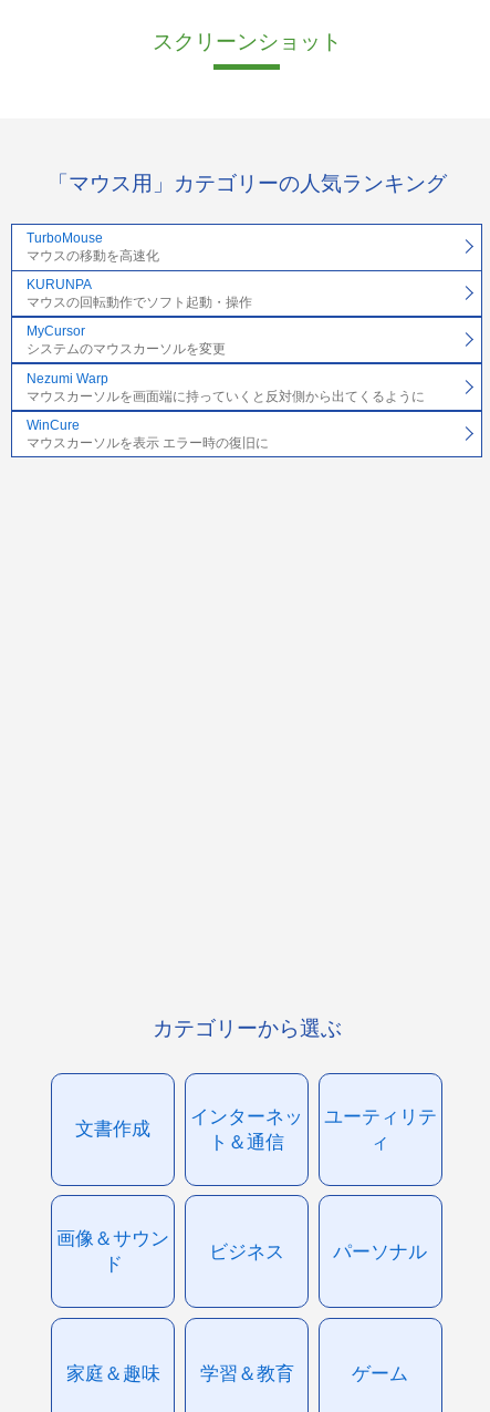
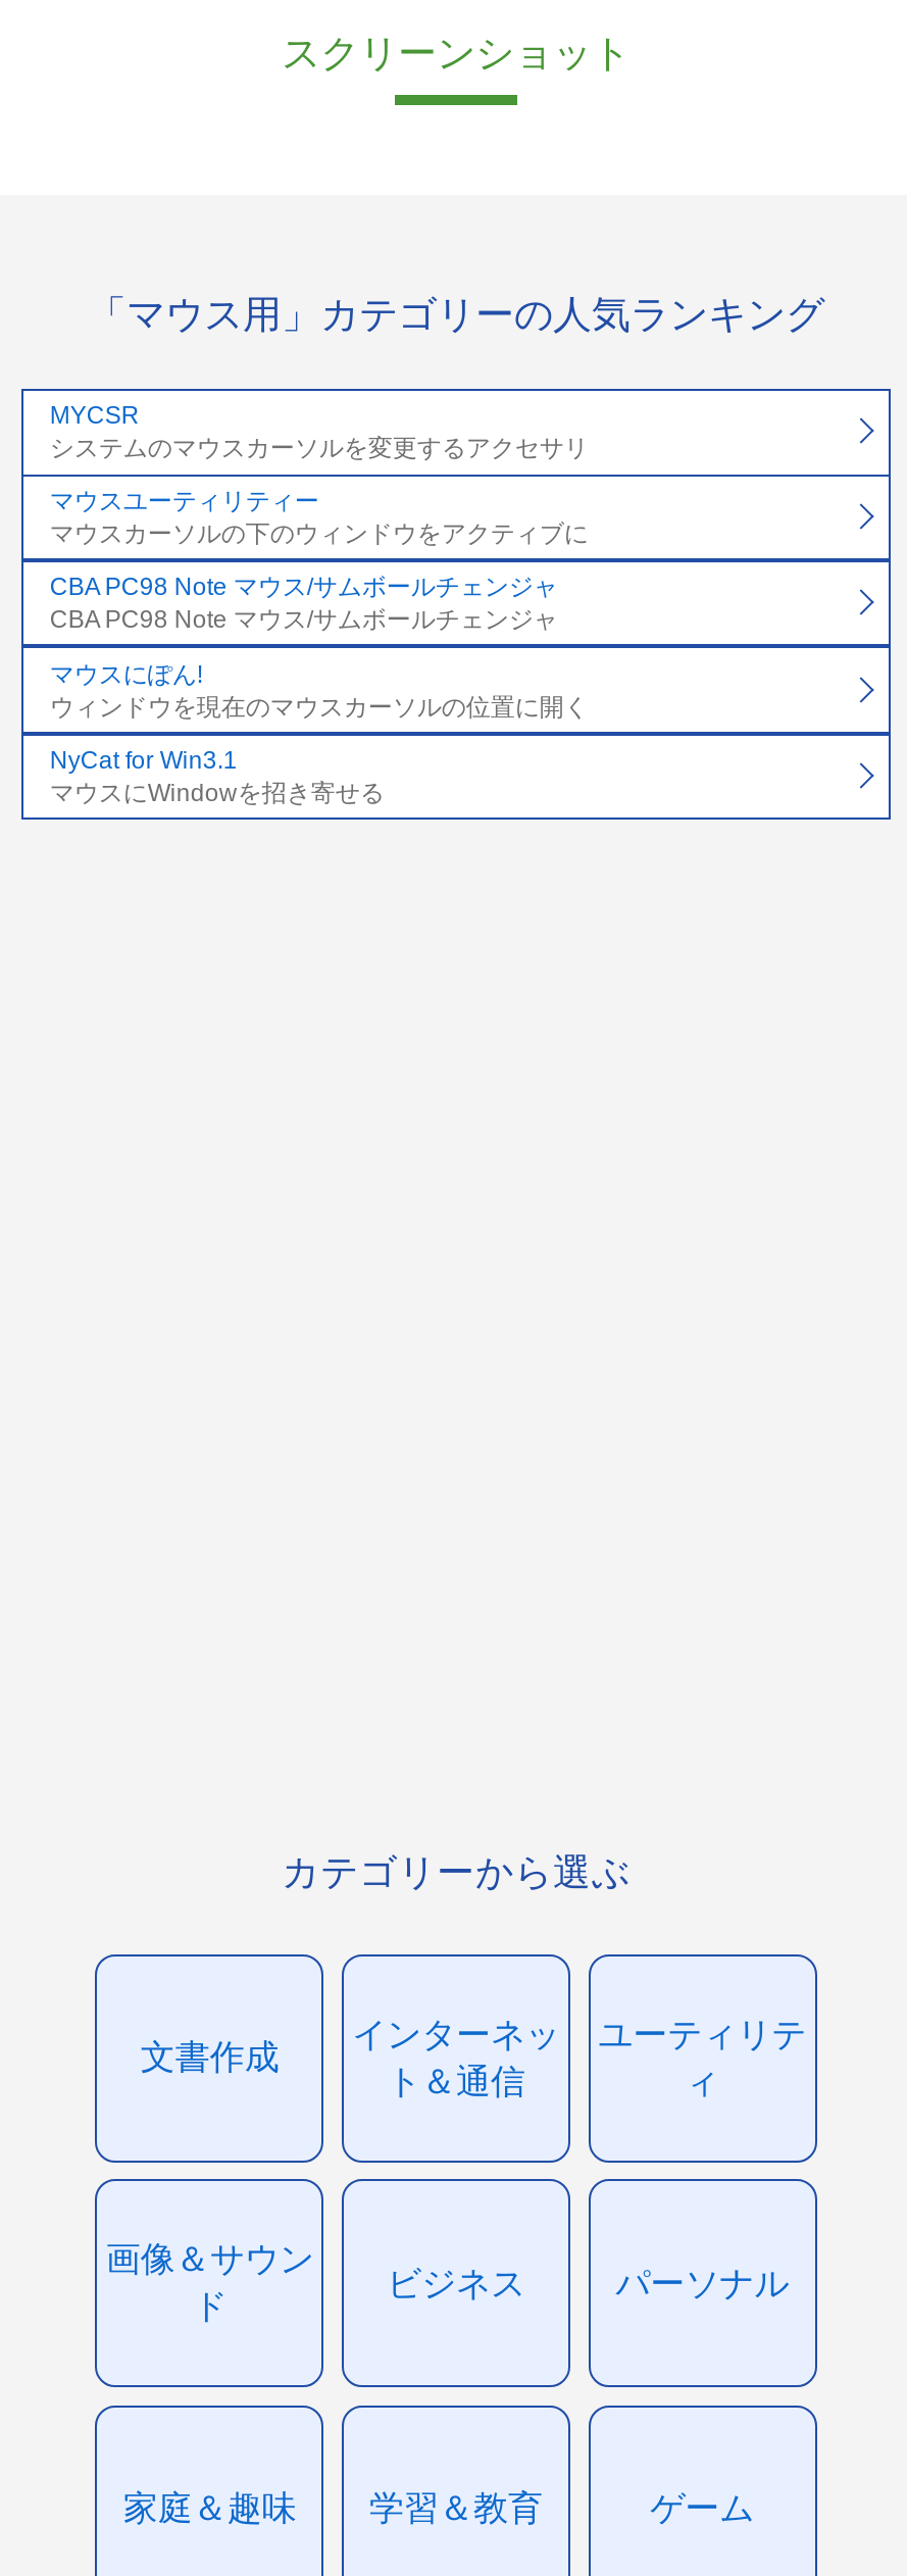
- TurboMouse
- マウスの移動を高速化
+ MYCSR
+ システムのマウスカーソルを変更するアクセサリ

- KURUNPA
- マウスの回転動作でソフト起動・操作
+ マウスユーティリティー
+ マウスカーソルの下のウィンドウをアクティブに

- MyCursor
- システムのマウスカーソルを変更
+ CBA PC98 Note マウス/サムボールチェンジャ
+ CBA PC98 Note マウス/サムボールチェンジャ

- Nezumi Warp
- マウスカーソルを画面端に持っていくと反対側から出てくるように
+ マウスにぽん!
+ ウィンドウを現在のマウスカーソルの位置に開く

- WinCure
- マウスカーソルを表示 エラー時の復旧に
+ NyCat for Win3.1
+ マウスにWindowを招き寄せる
